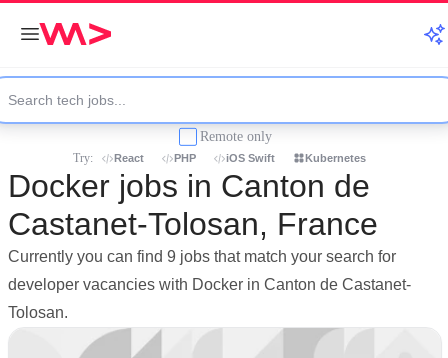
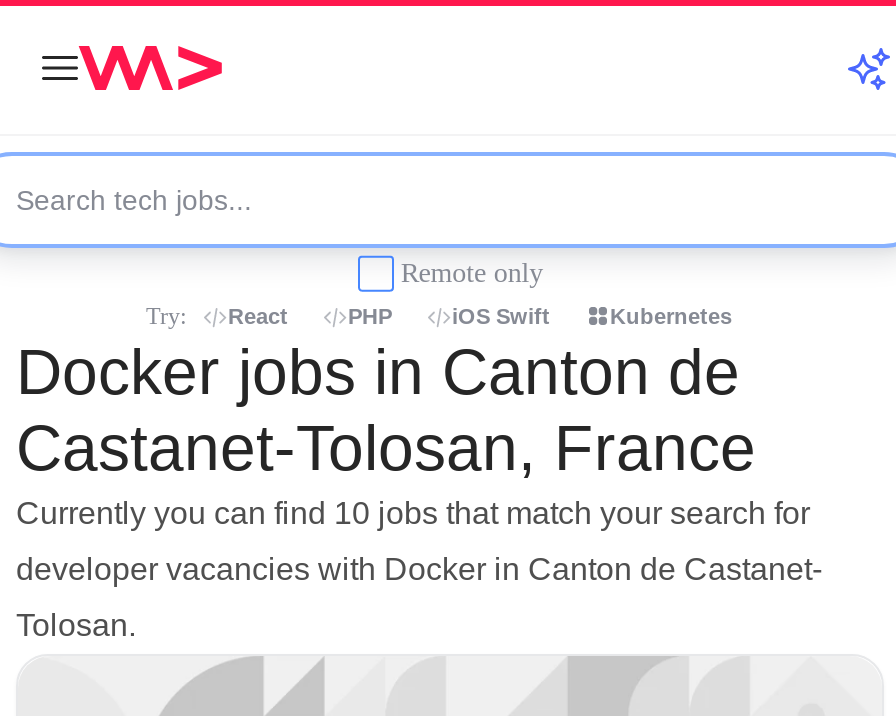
- Currently you can find 9 jobs that match your search for
+ Currently you can find 10 jobs that match your search for
